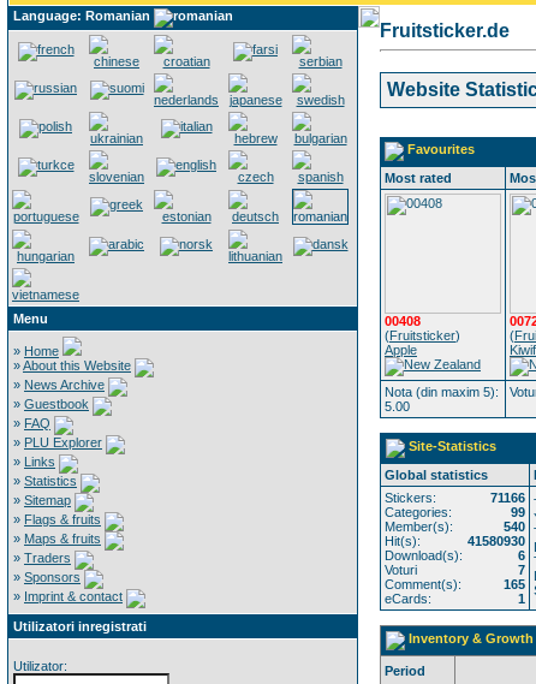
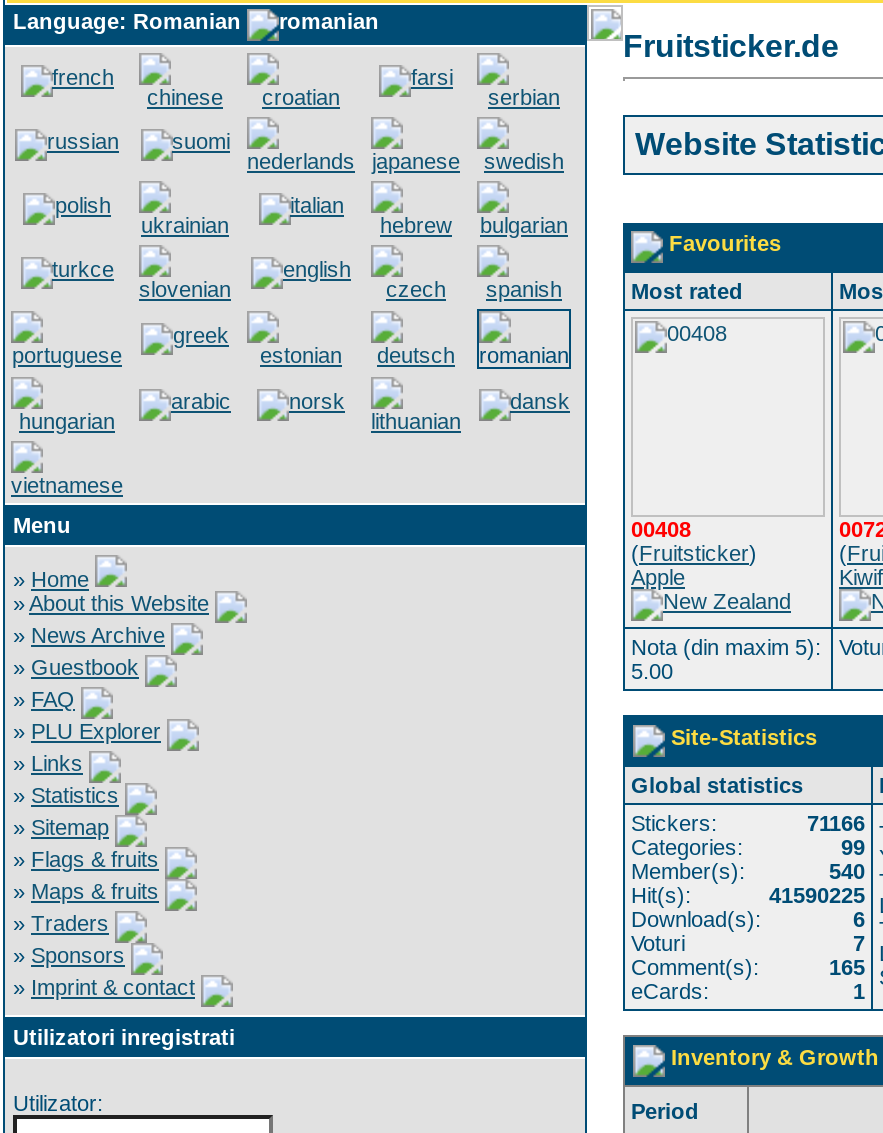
- 41580930
+ 41590225
